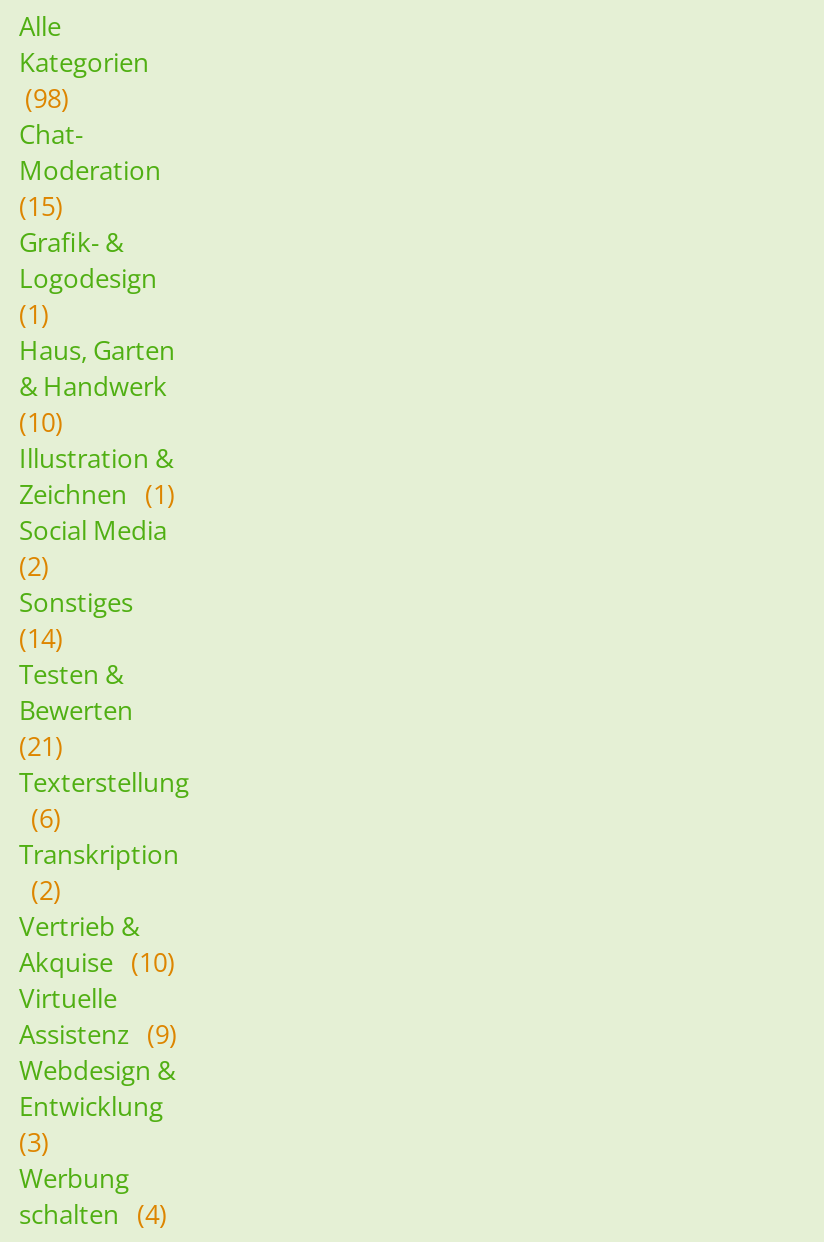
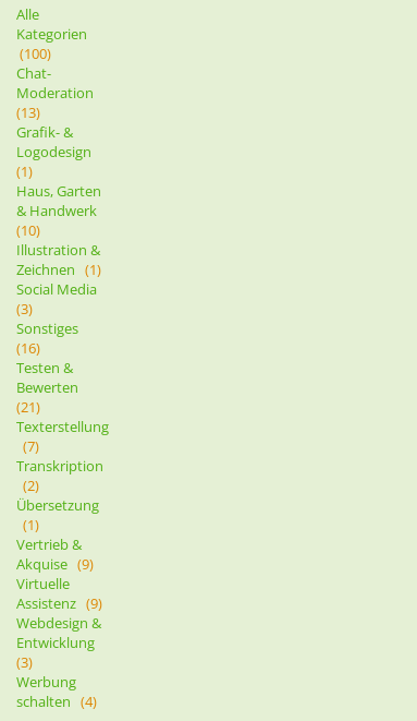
- (98)
+ (100)

- (15)
+ (13)

- (2)
+ (3)

- (14)
+ (16)

- (6)
+ (7)

+ Übersetzung
+ (1)

- Akquise (10)
+ Akquise (9)
